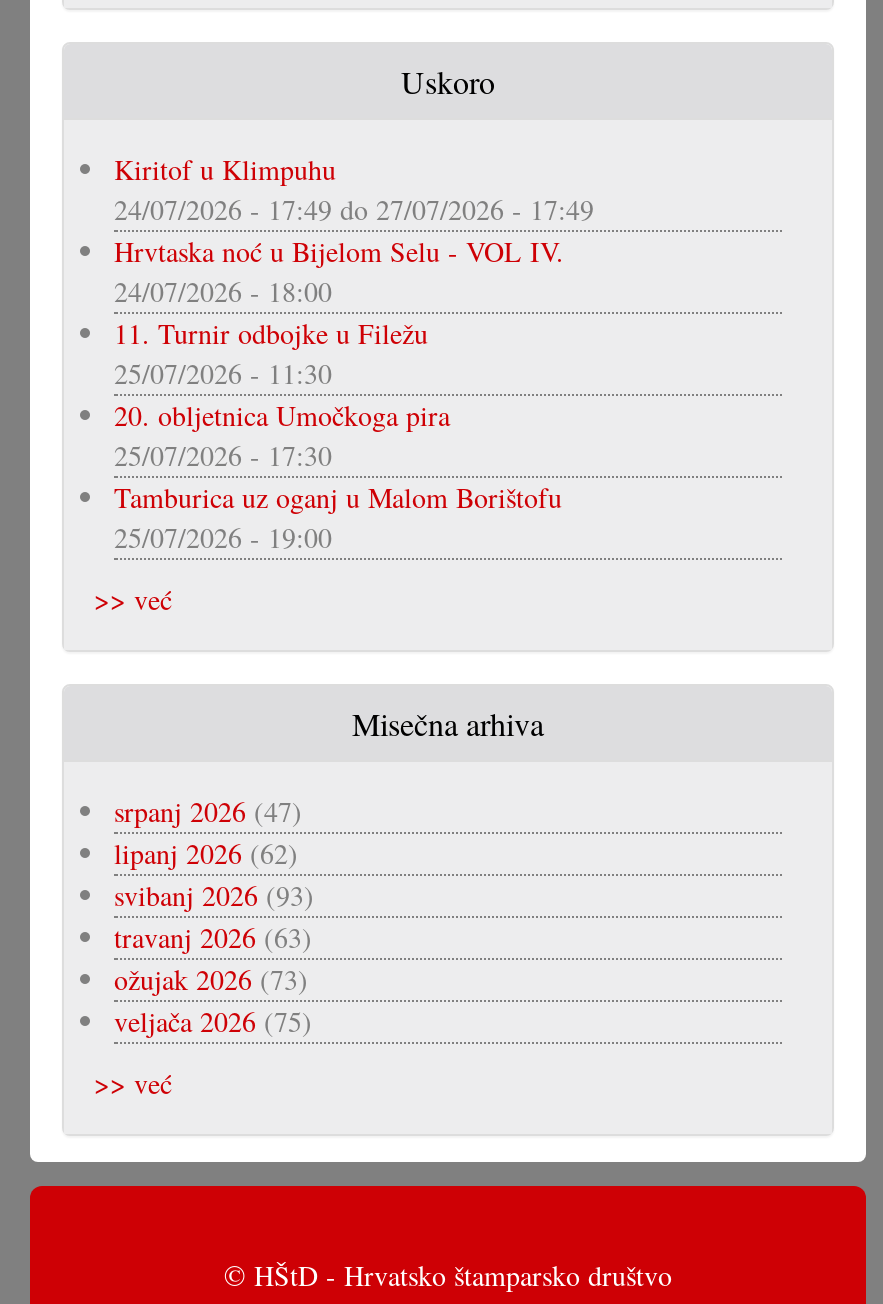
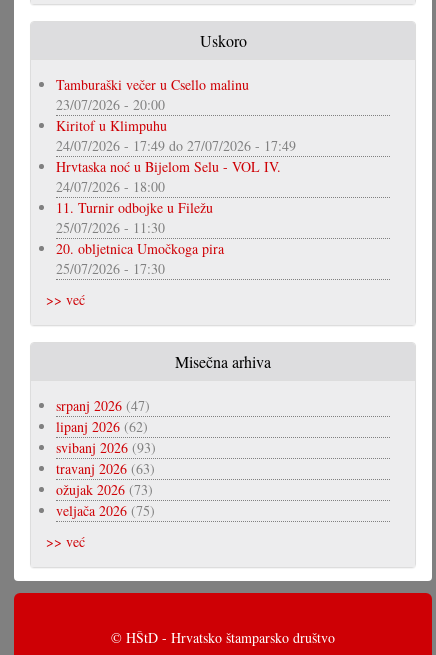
+ Tamburaški večer u Csello malinu
+ 23/07/2026 - 20:00

moved down: Kiritof u Klimpuhu | 24/07/2026 - 17:49 do 27/07/2026 - 17:49 | Hrvtaska noć u Bijelom Selu - VOL IV. | 24/07/2026 - 18:00 | 11. Turnir odbojke u Filežu | 25/07/2026 - 11:30 | 20. obljetnica Umočkoga pira | 25/07/2026 - 17:30

- Tamburica uz oganj u Malom Borištofu
- 25/07/2026 - 19:00
